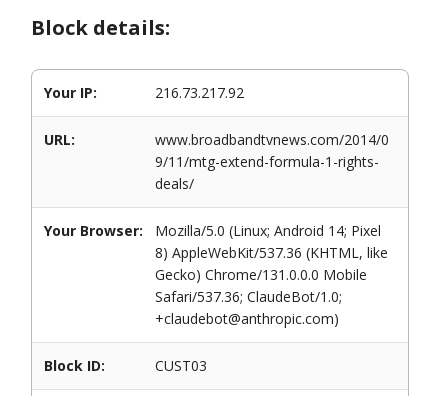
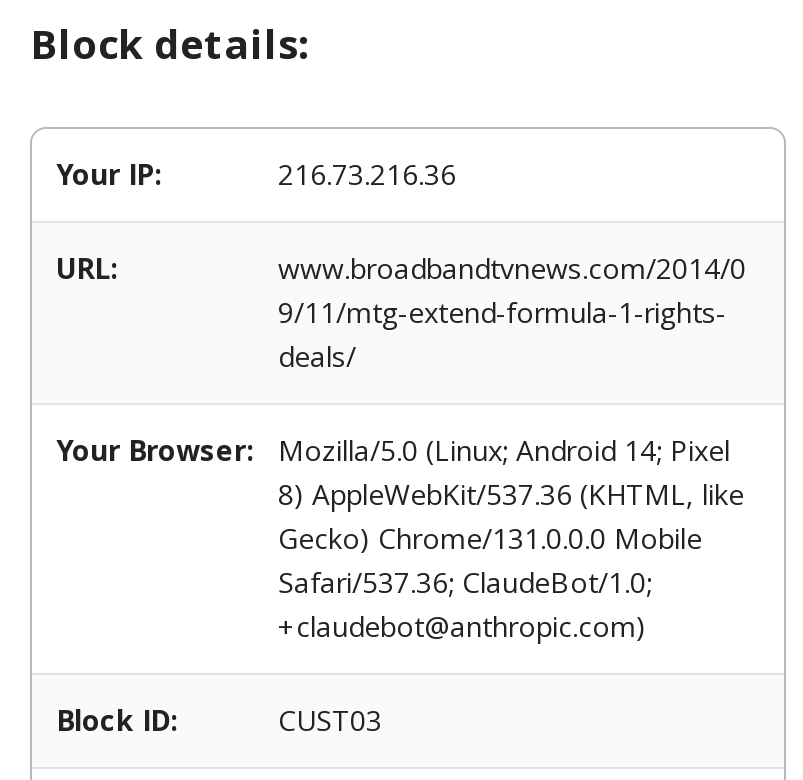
- 216.73.217.92
+ 216.73.216.36
